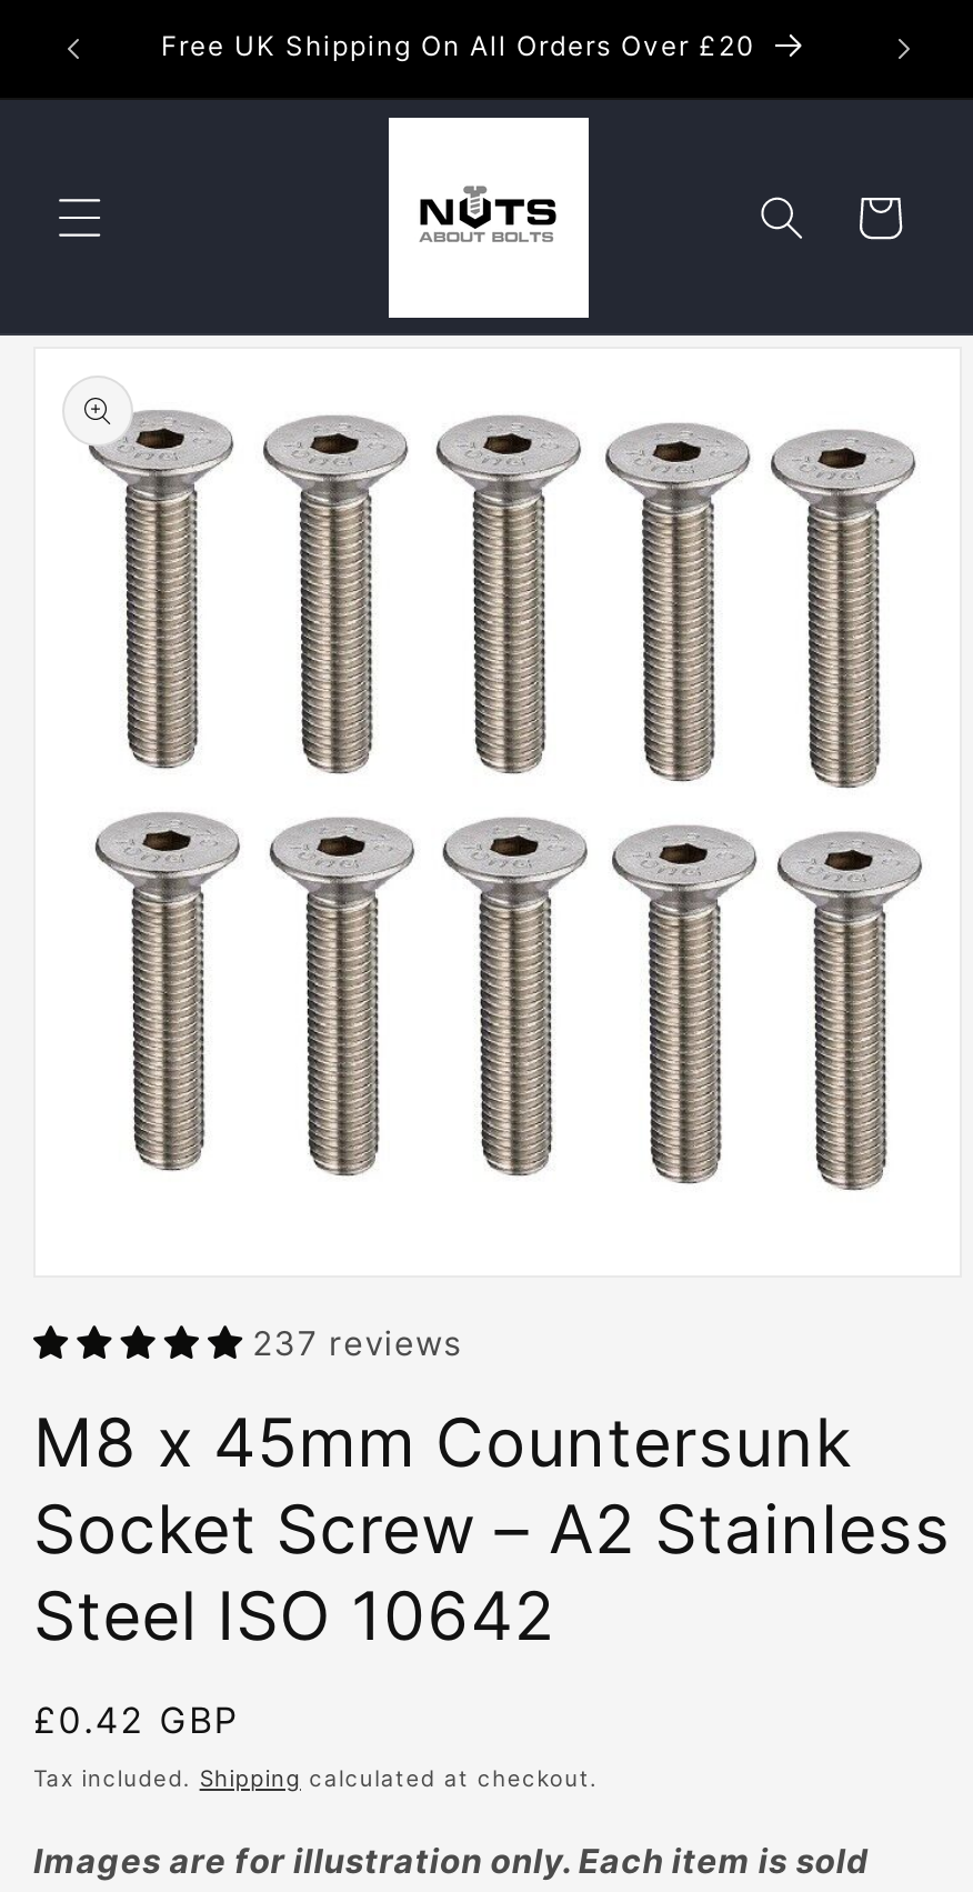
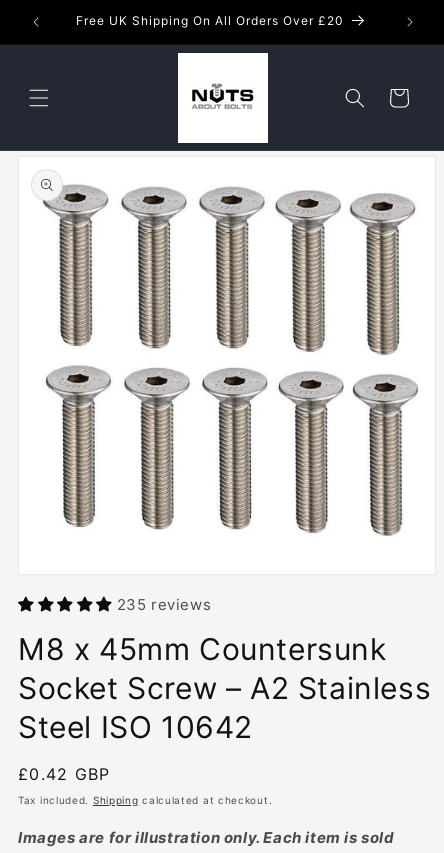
- 237 reviews
+ 235 reviews
